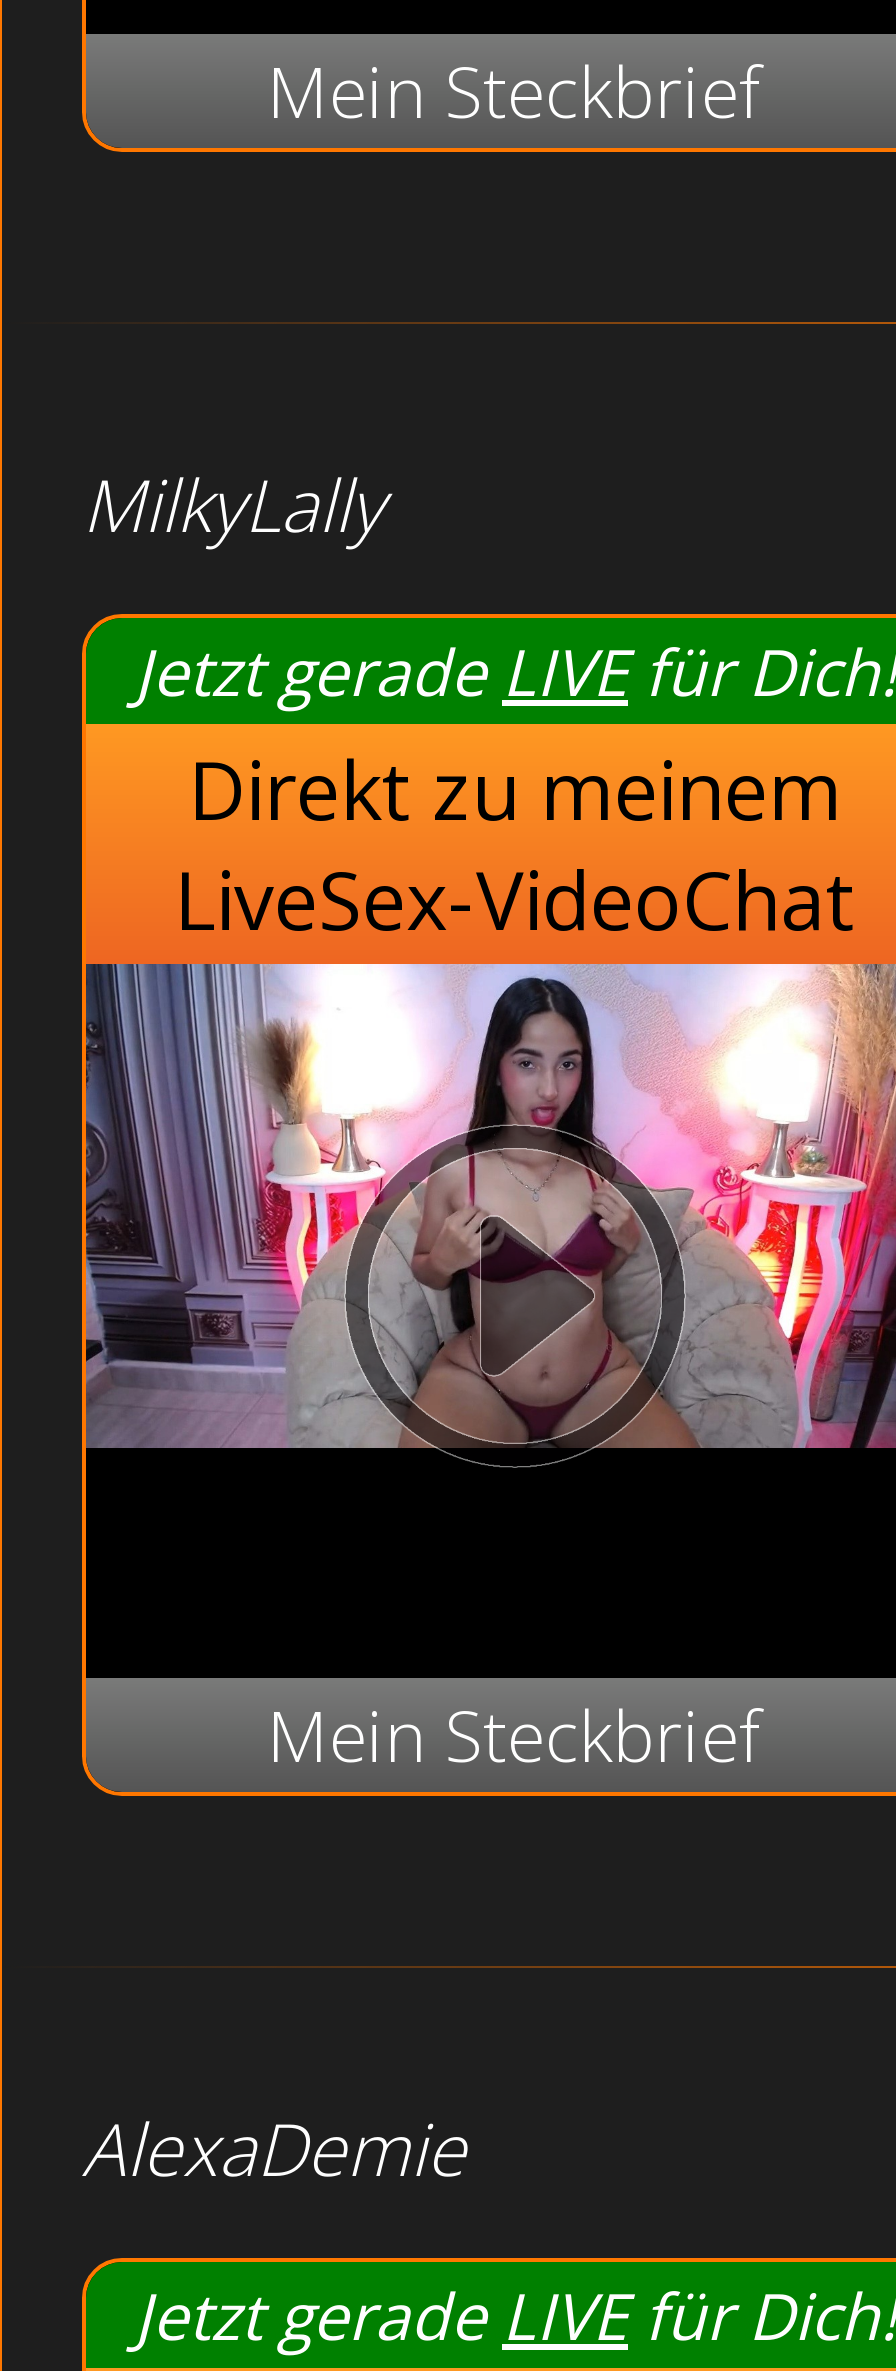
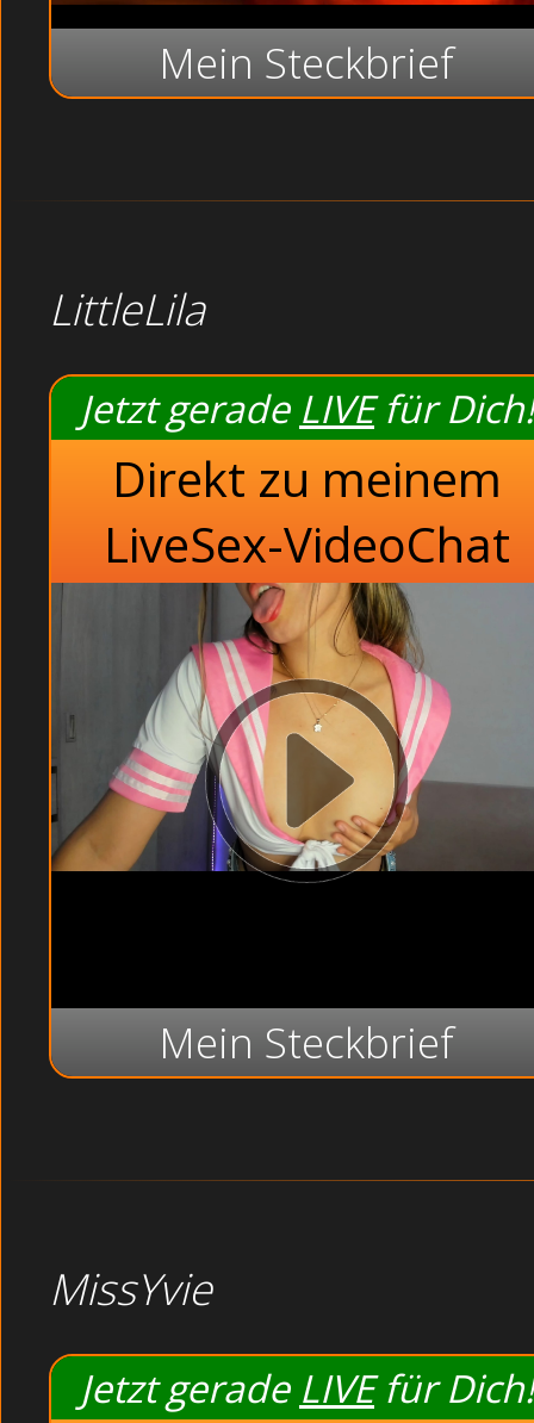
- MilkyLally
+ LittleLila

- [image]
+ [image]

- AlexaDemie
+ MissYvie
